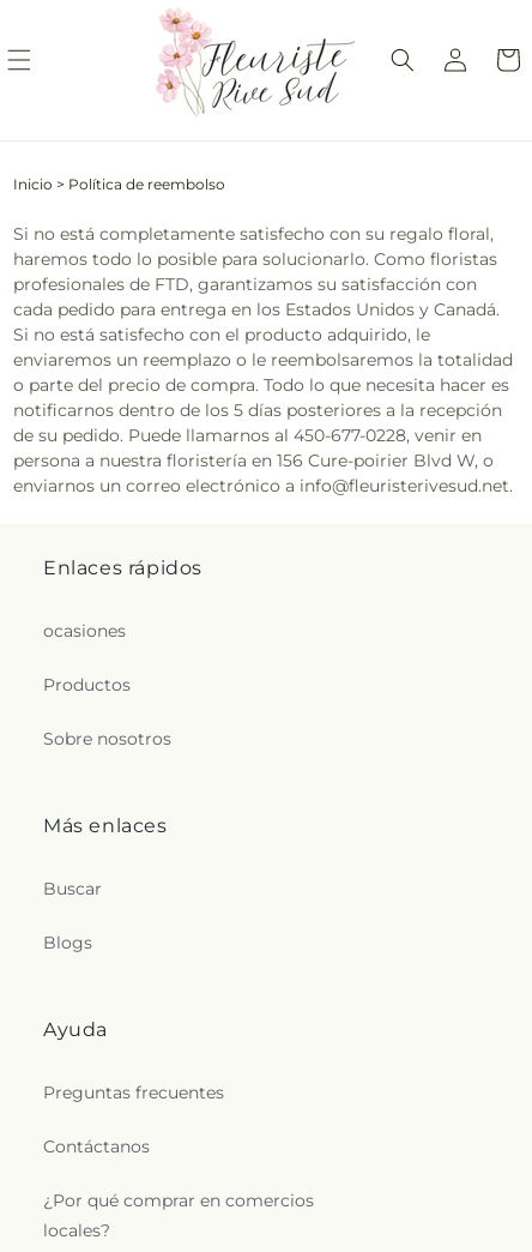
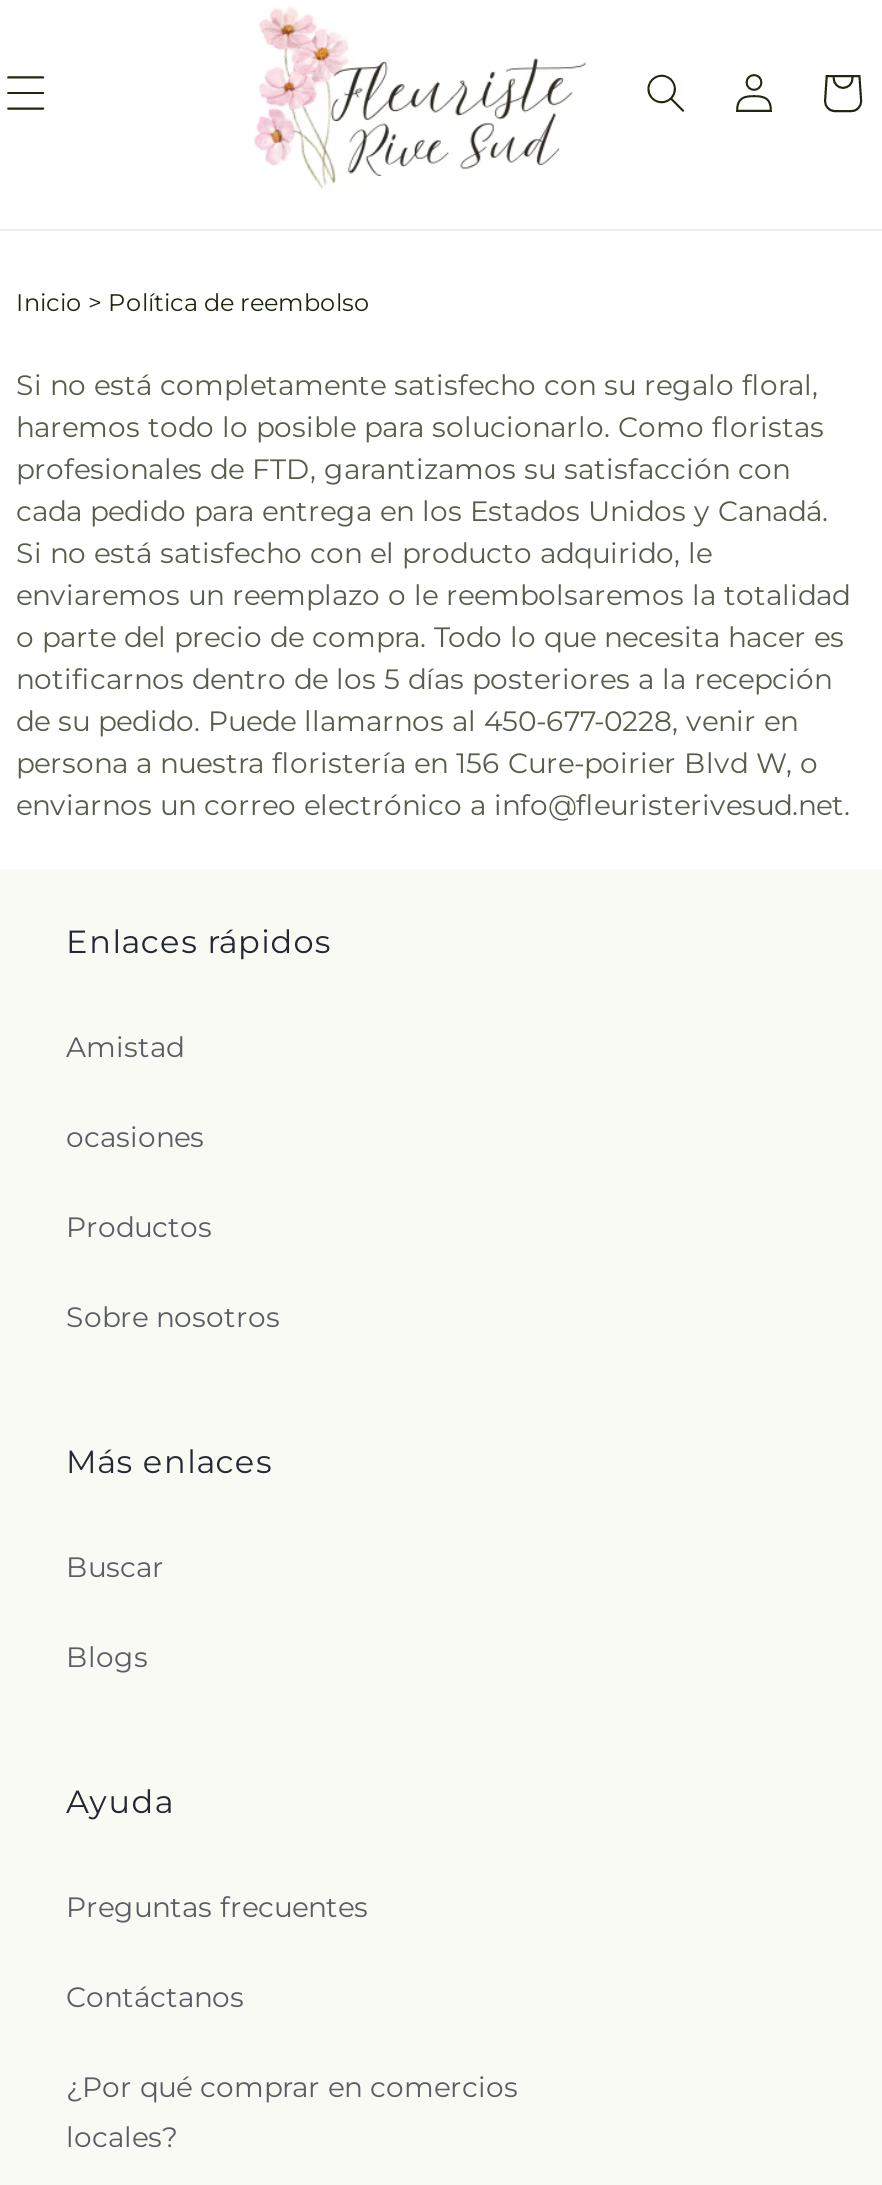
+ Amistad
